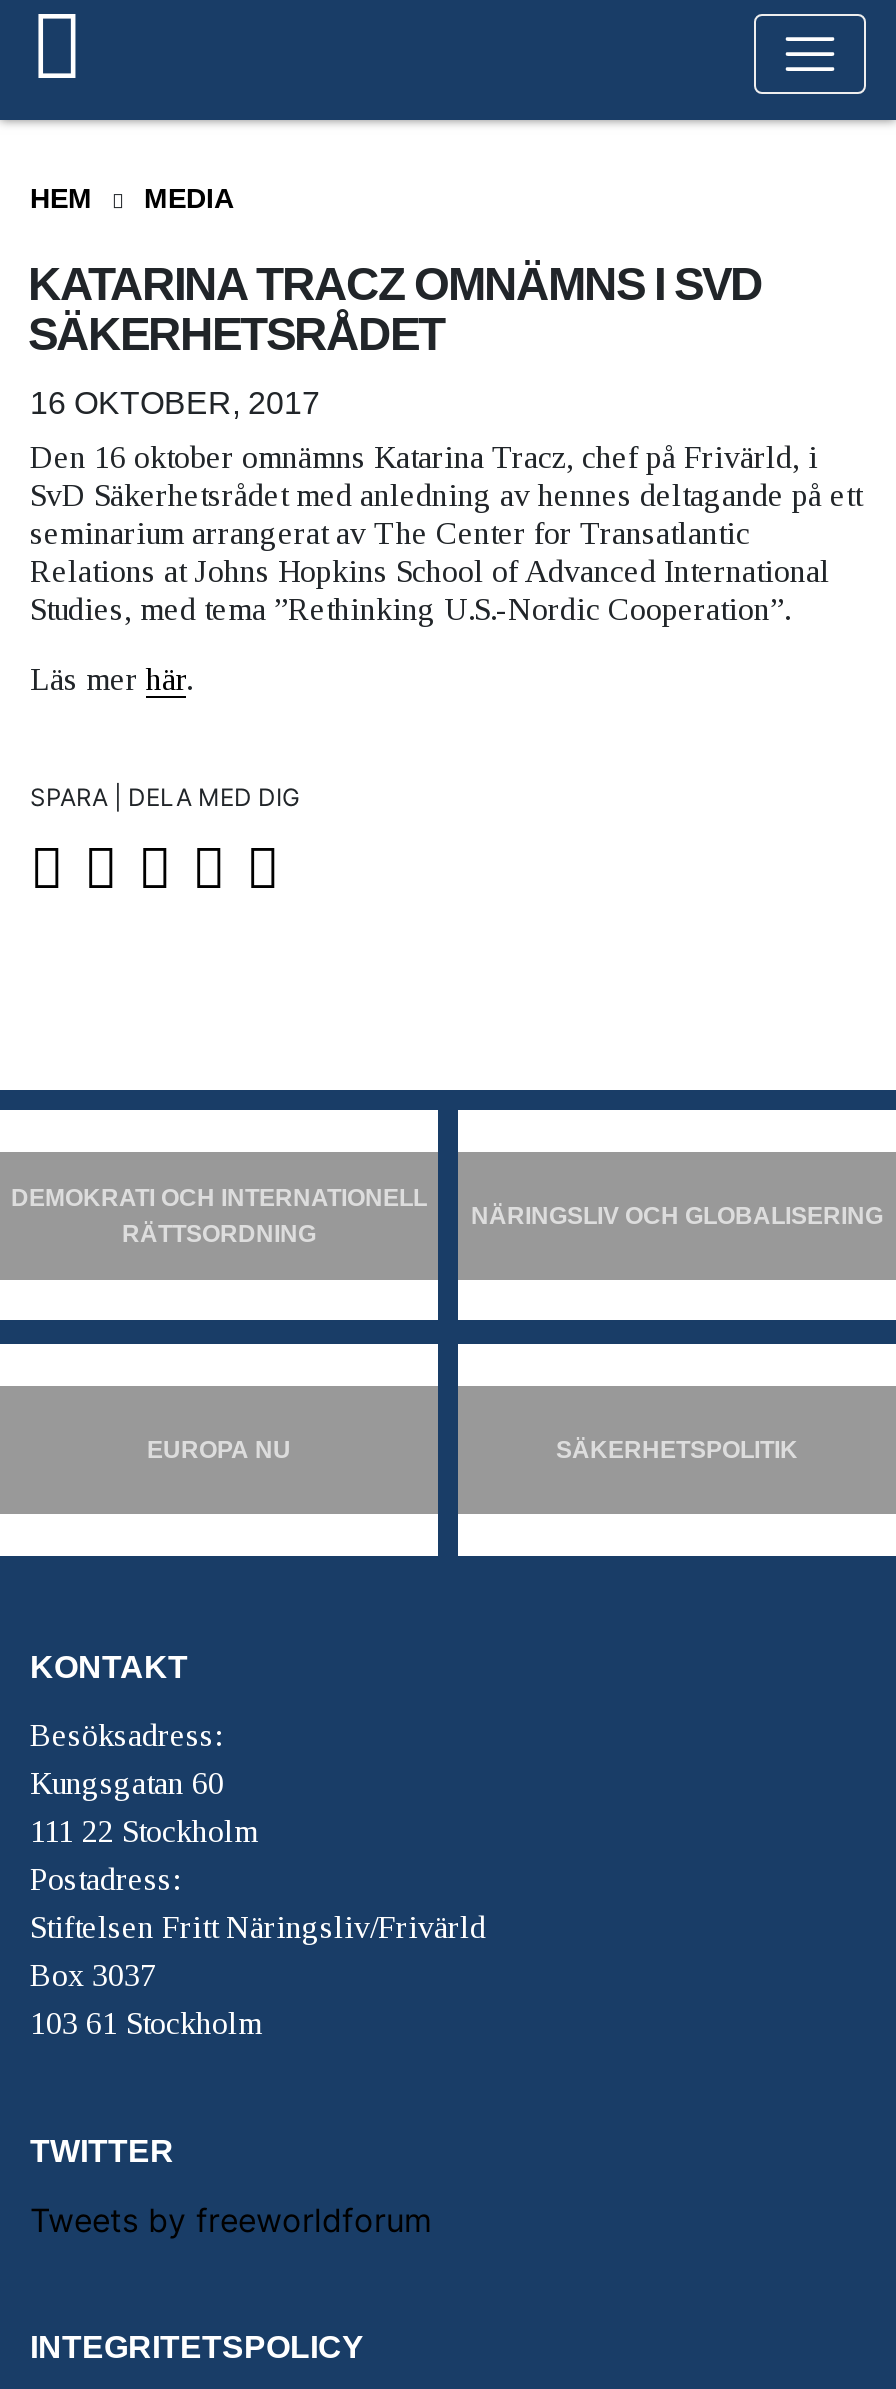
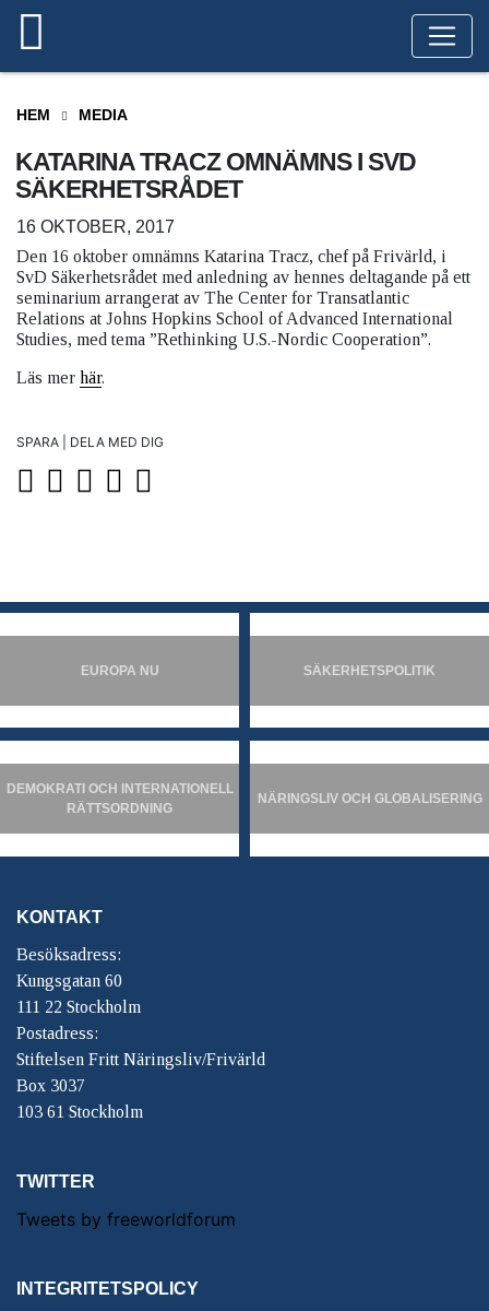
moved down: DEMOKRATI OCH INTERNATIONELL | RÄTTSORDNING | NÄRINGSLIV OCH GLOBALISERING

moved up: EUROPA NU | SÄKERHETSPOLITIK
